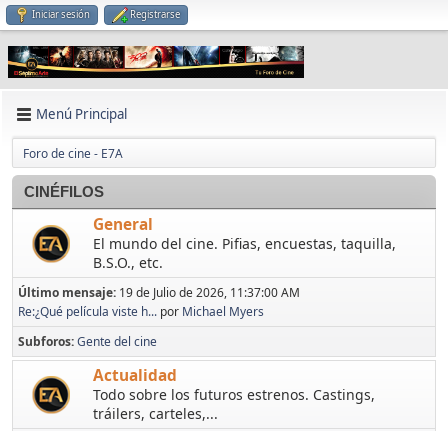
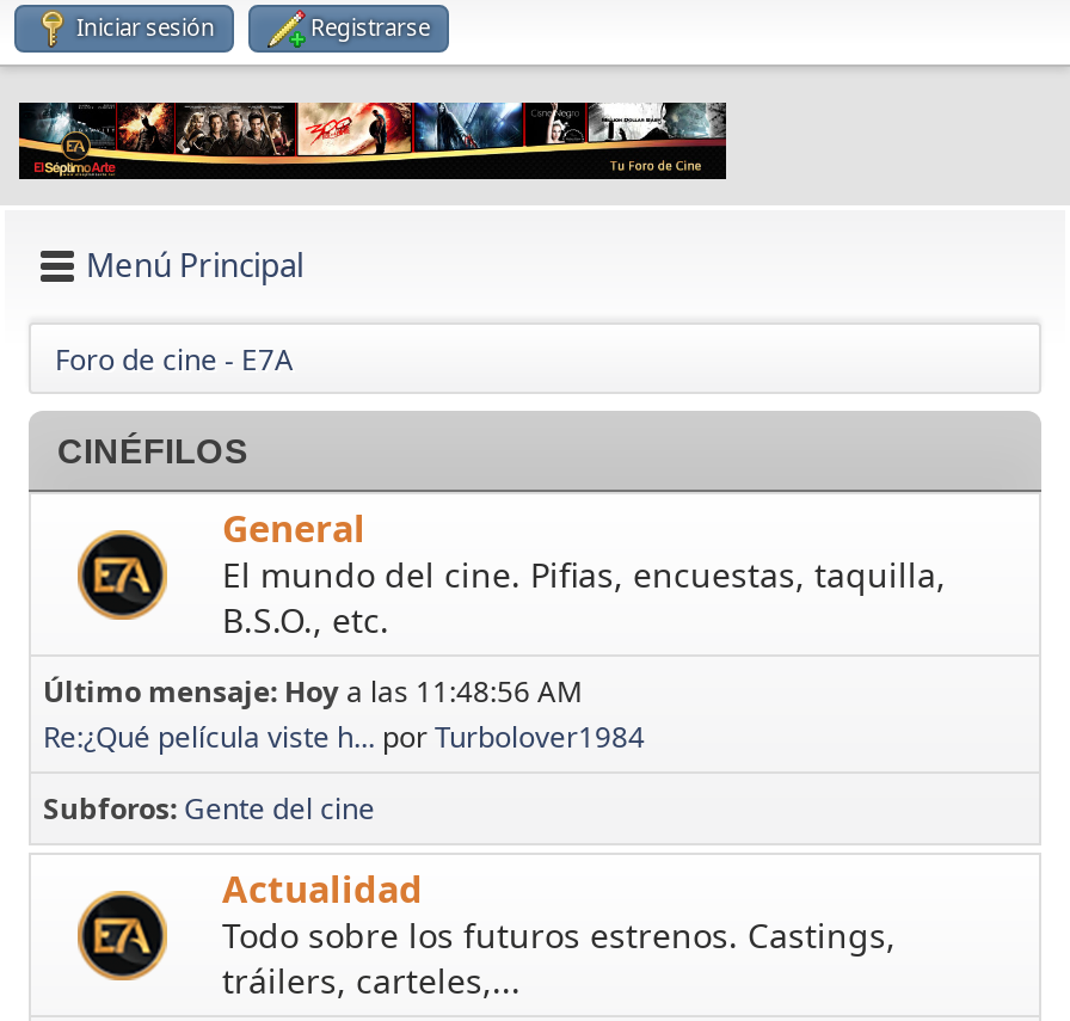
- Último mensaje: 19 de Julio de 2026, 11:37:00 AM
- Re:¿Qué película viste h... por Michael Myers
+ Último mensaje: Hoy a las 11:48:56 AM
+ Re:¿Qué película viste h... por Turbolover1984
